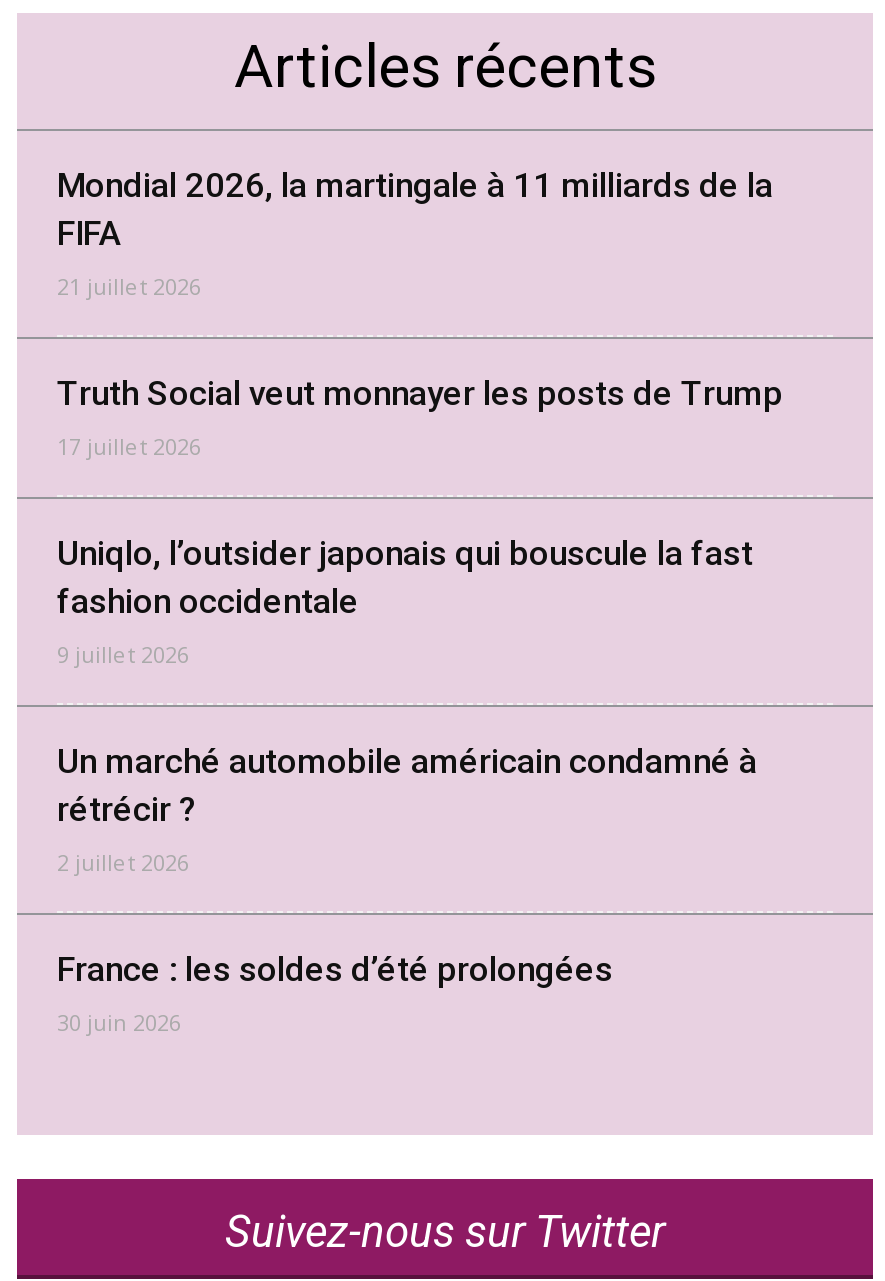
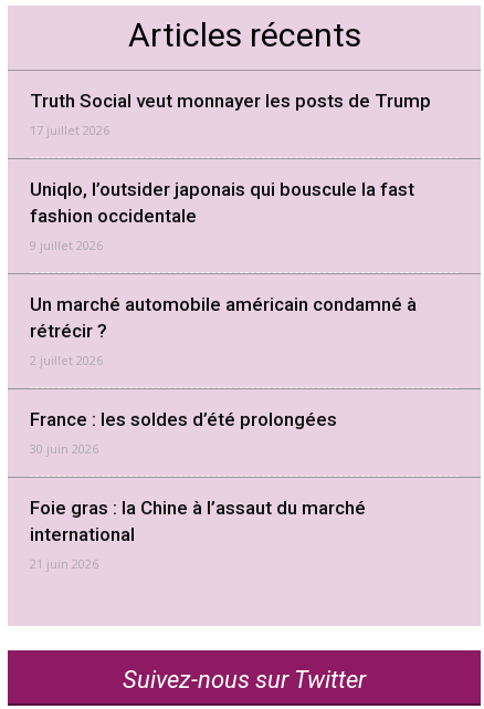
- Mondial 2026, la martingale à 11 milliards de la
- FIFA
- 21 juillet 2026

moved up: Truth Social veut monnayer les posts de Trump | 17 juillet 2026 | Uniqlo, l’outsider japonais qui bouscule la fast | ... | France : les soldes d’été prolongées | 30 juin 2026

+ Foie gras : la Chine à l’assaut du marché
+ international
+ 21 juin 2026
